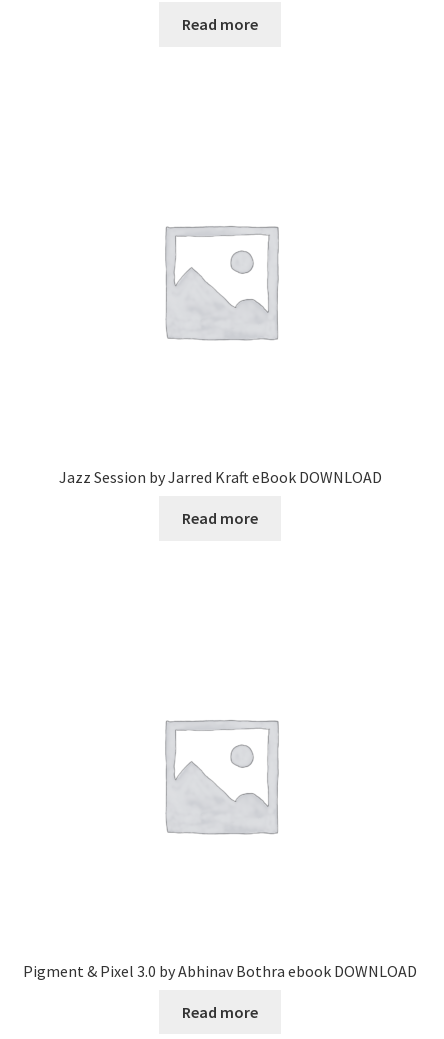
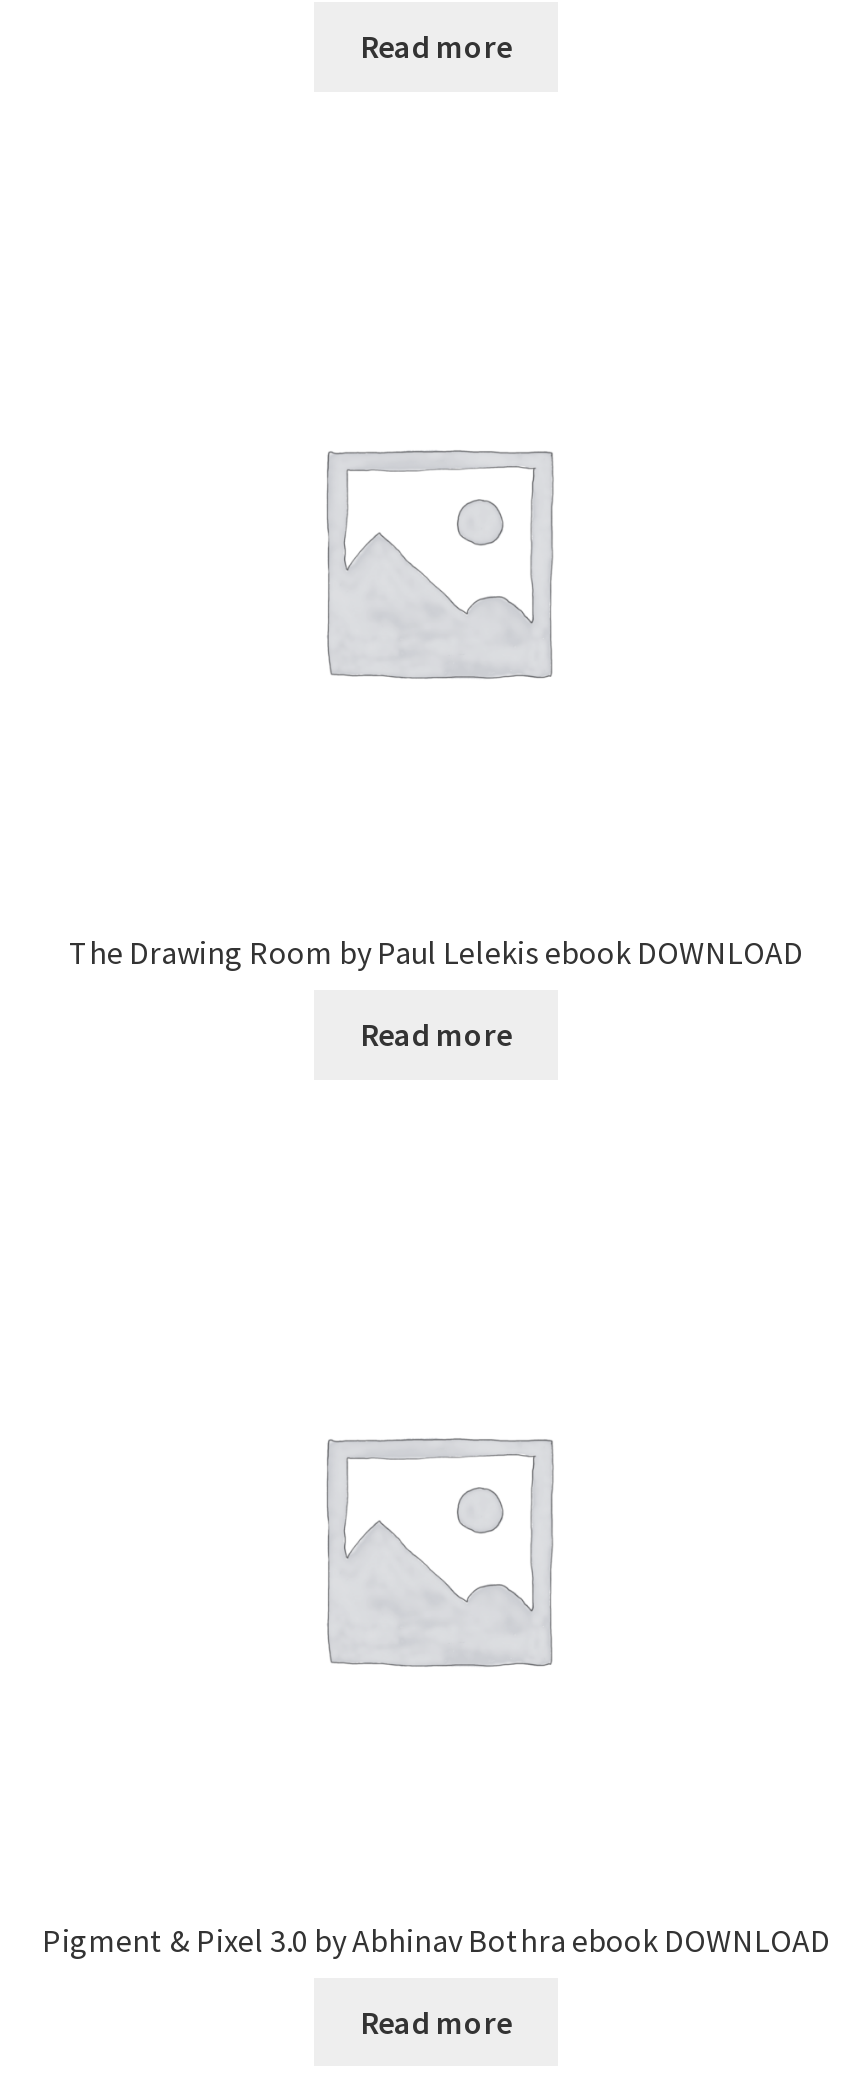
- Jazz Session by Jarred Kraft eBook DOWNLOAD
+ The Drawing Room by Paul Lelekis ebook DOWNLOAD
